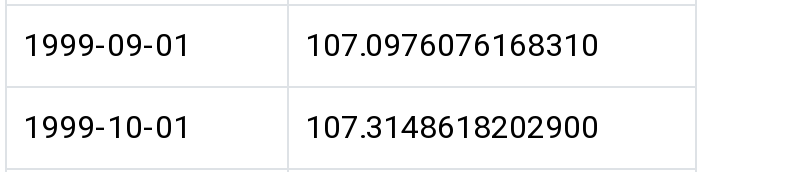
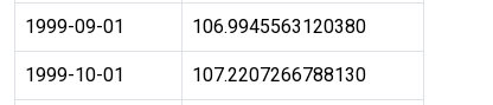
- 107.0976076168310
+ 106.9945563120380

- 107.3148618202900
+ 107.2207266788130
